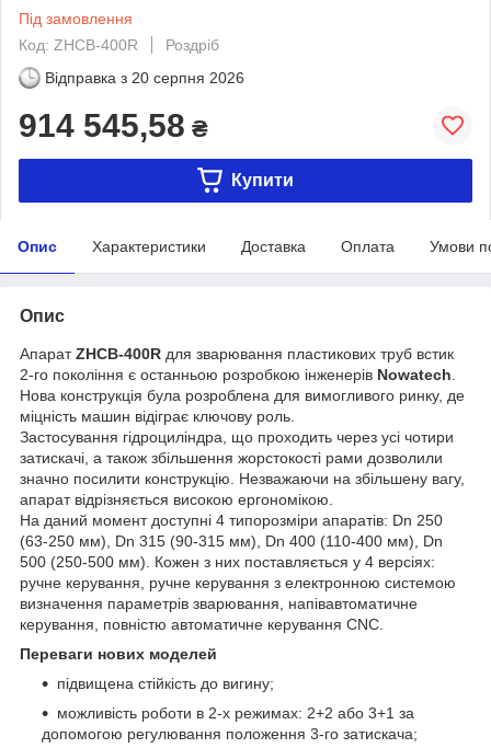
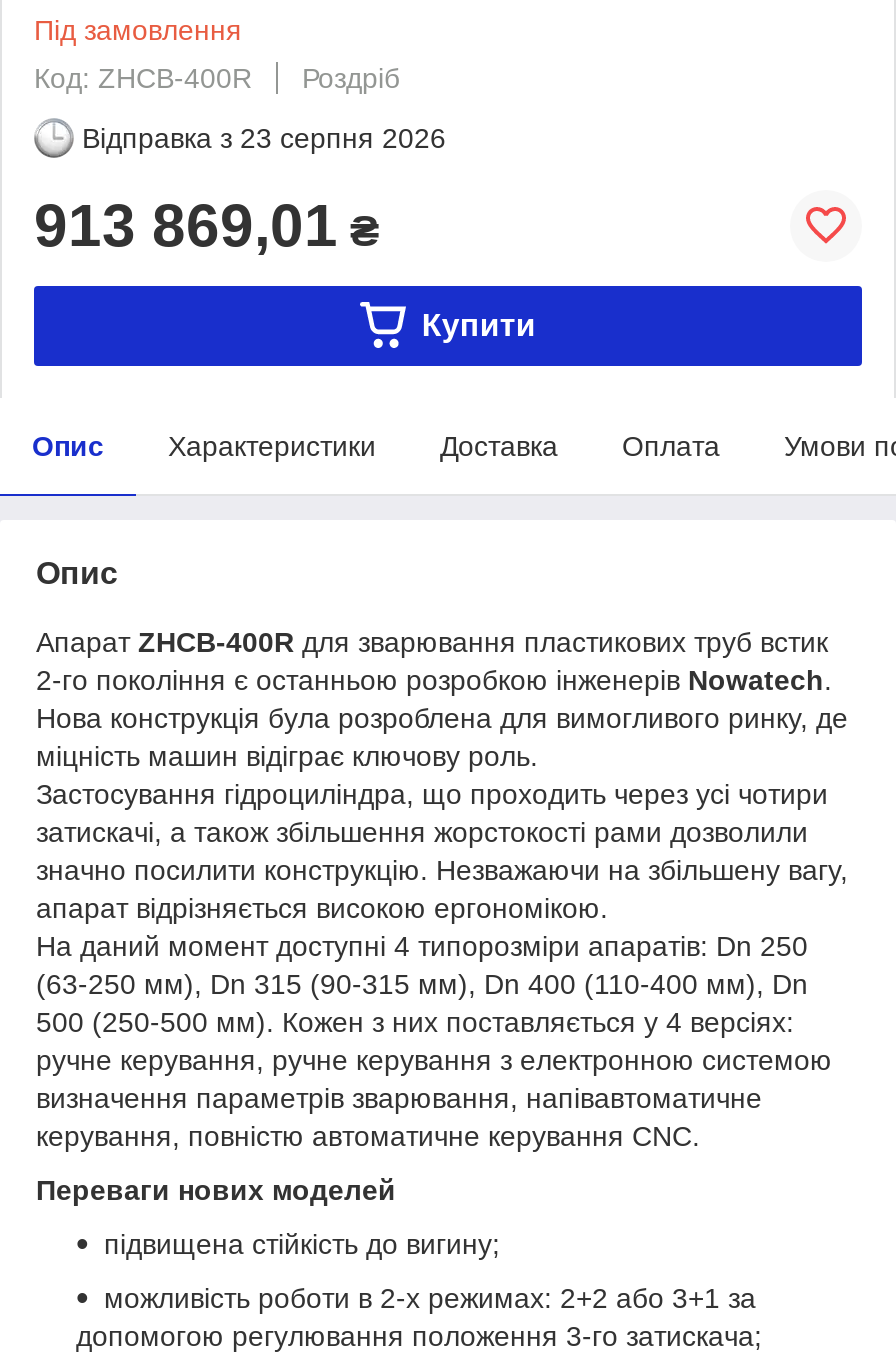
- Відправка з 20 серпня 2026
+ Відправка з 23 серпня 2026

- 914 545,58 ₴
+ 913 869,01 ₴
